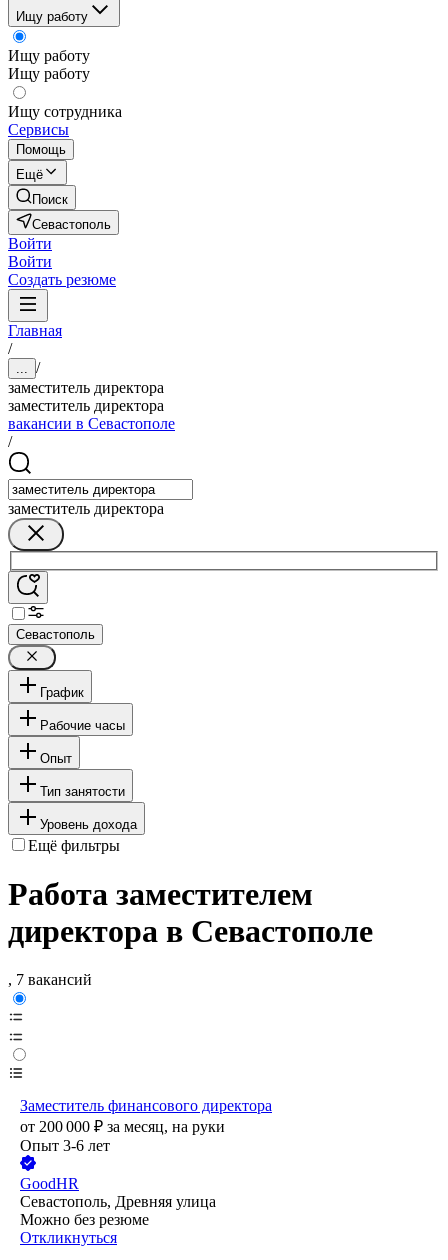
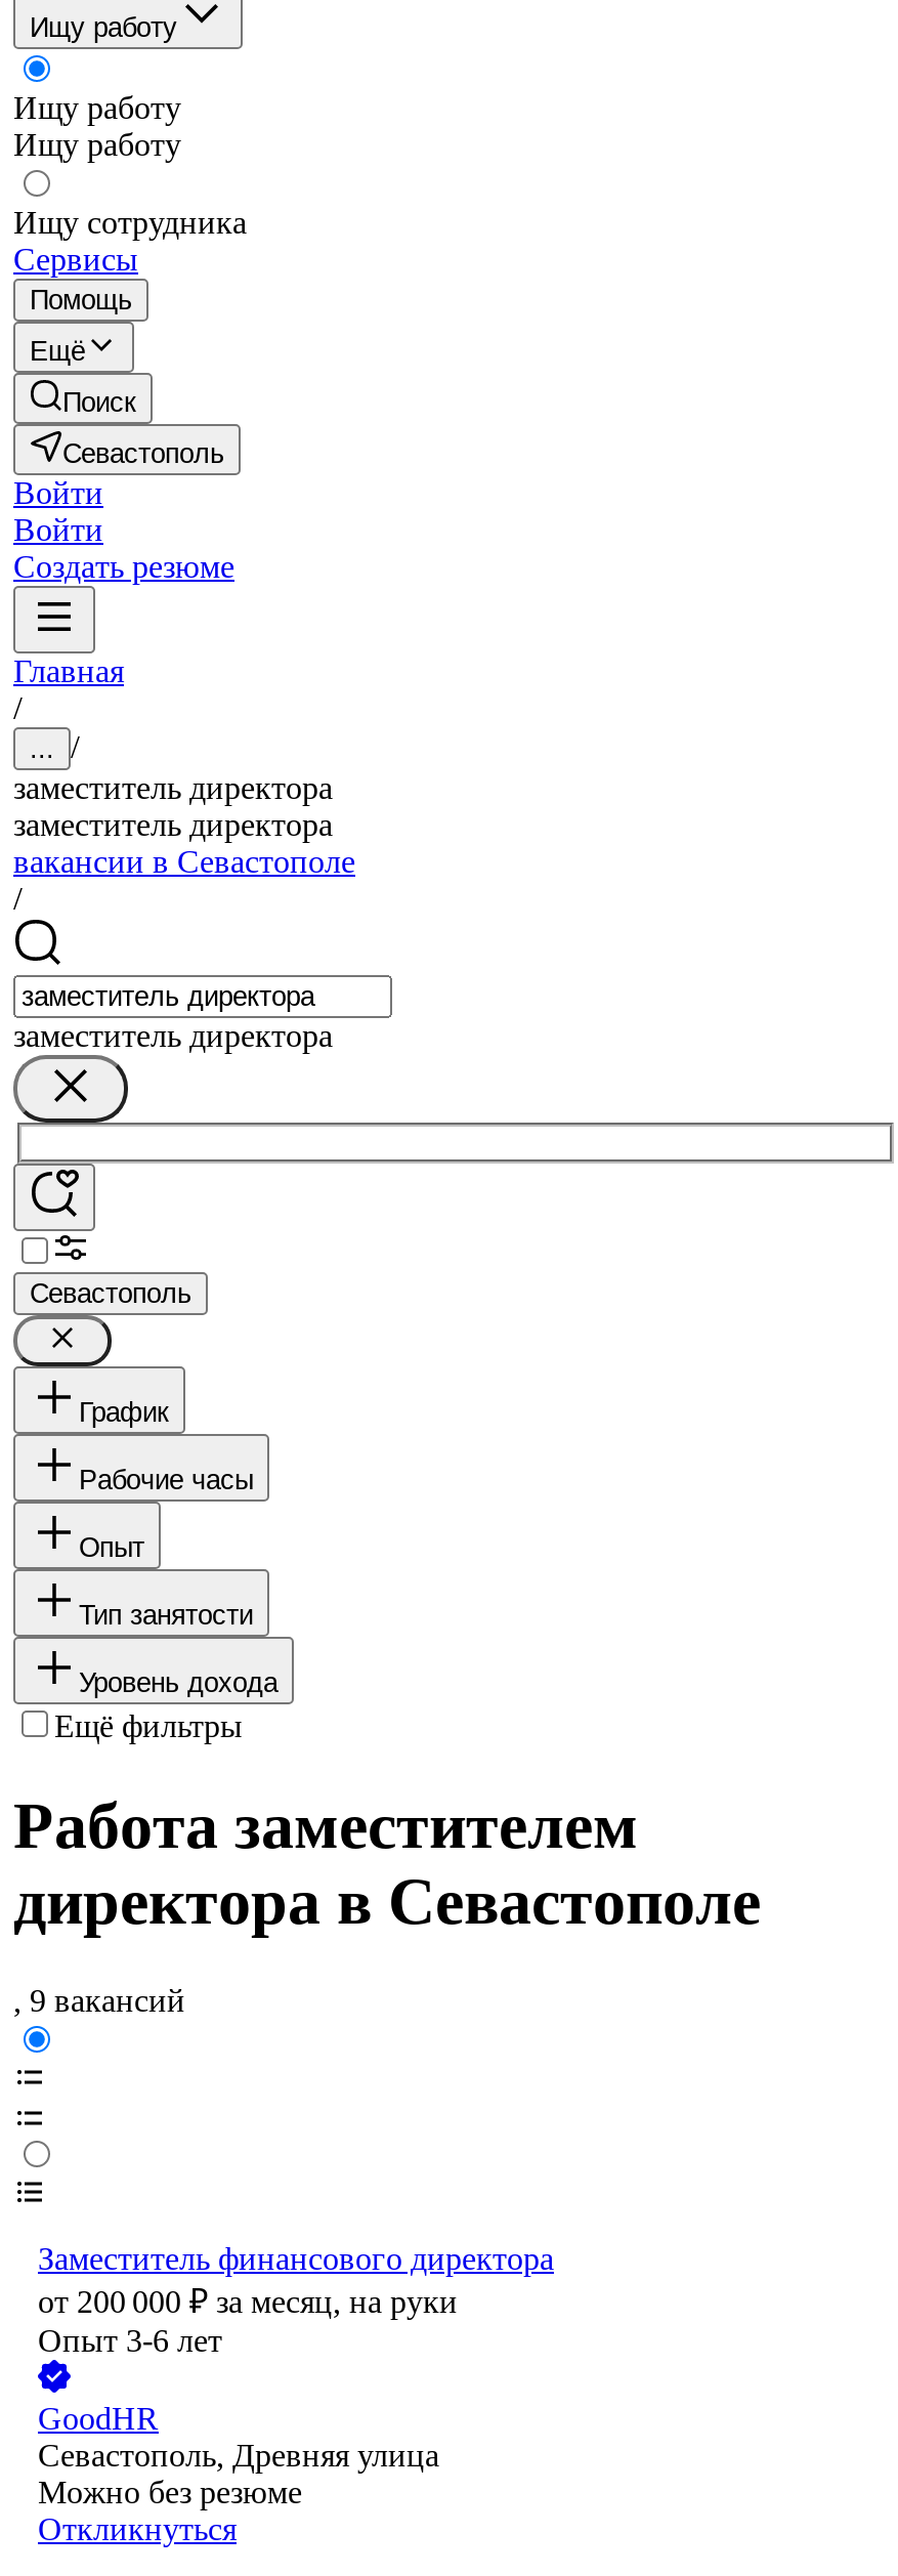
- , 7 вакансий
+ , 9 вакансий
